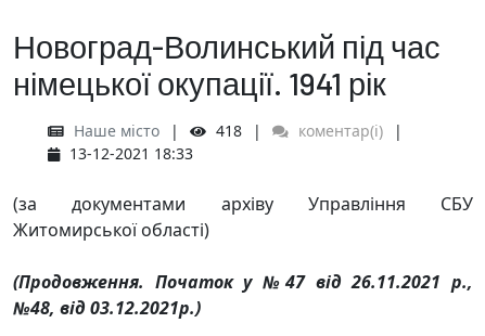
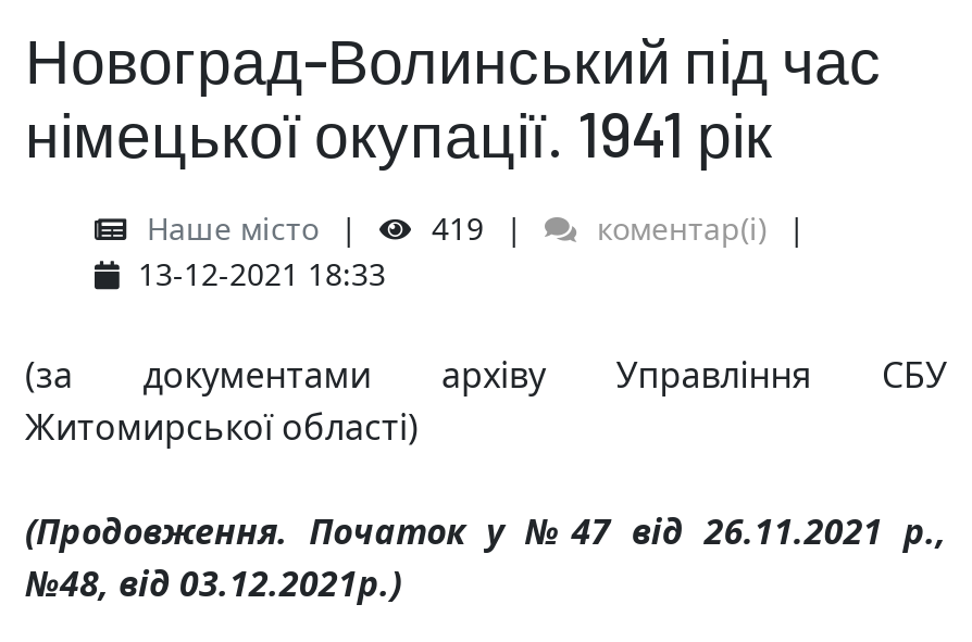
- 418
+ 419
